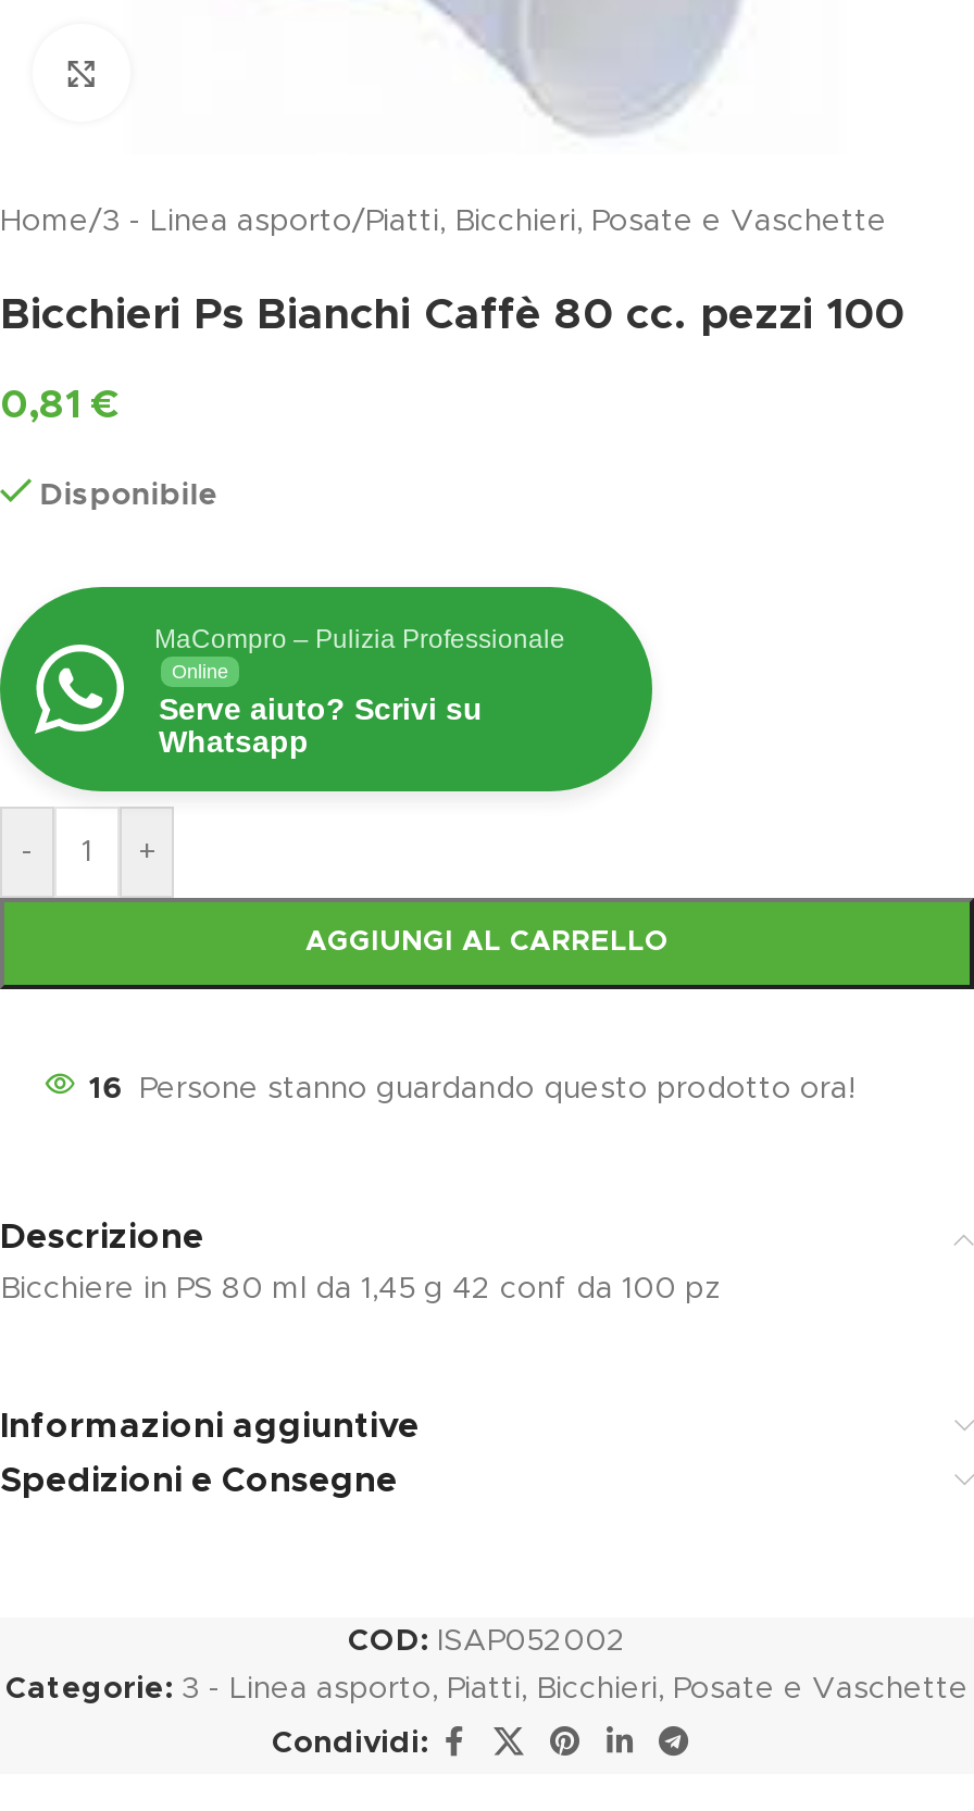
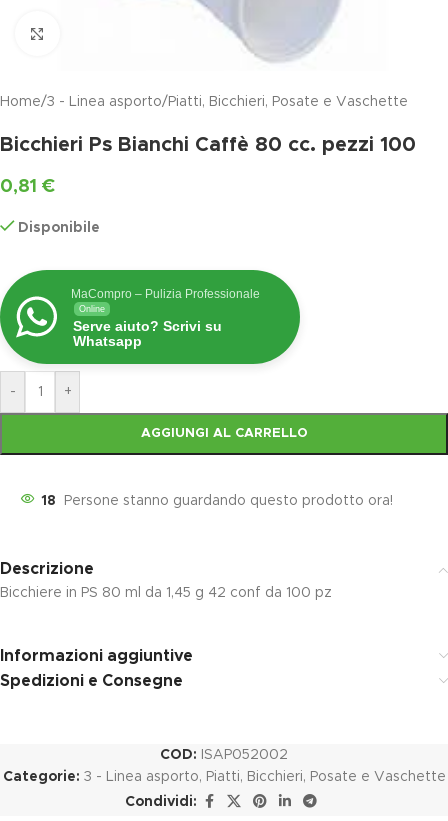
- 16 Persone stanno guardando questo prodotto ora!
+ 18 Persone stanno guardando questo prodotto ora!
